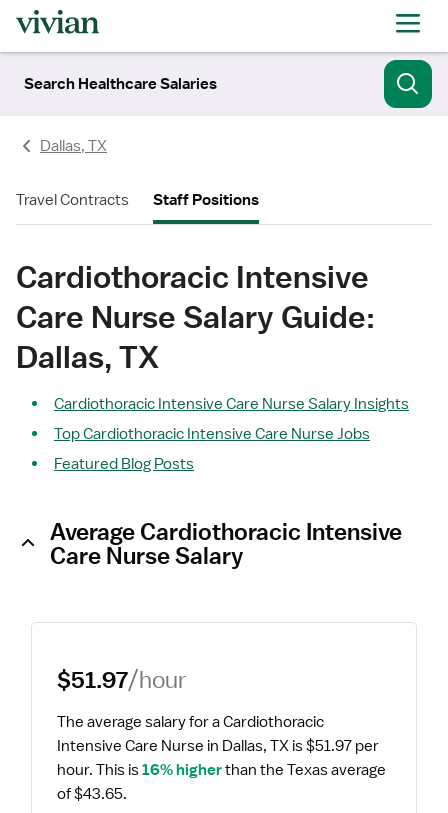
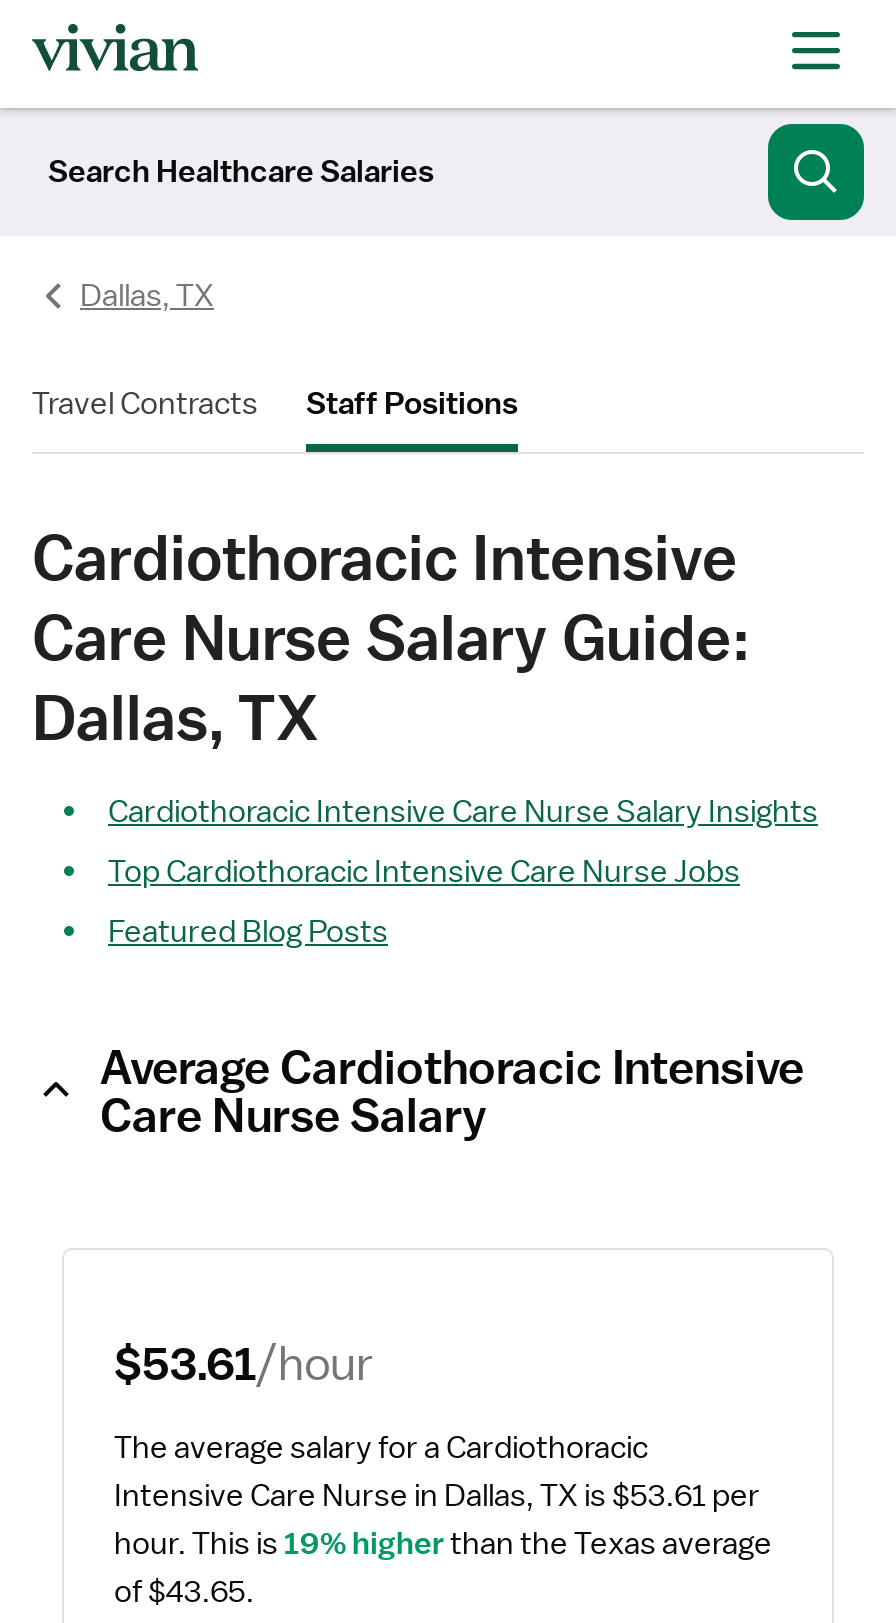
- $51.97/hour
+ $53.61/hour

- Intensive Care Nurse in Dallas, TX is $51.97 per
+ Intensive Care Nurse in Dallas, TX is $53.61 per

- hour. This is 16% higher than the Texas average
+ hour. This is 19% higher than the Texas average
